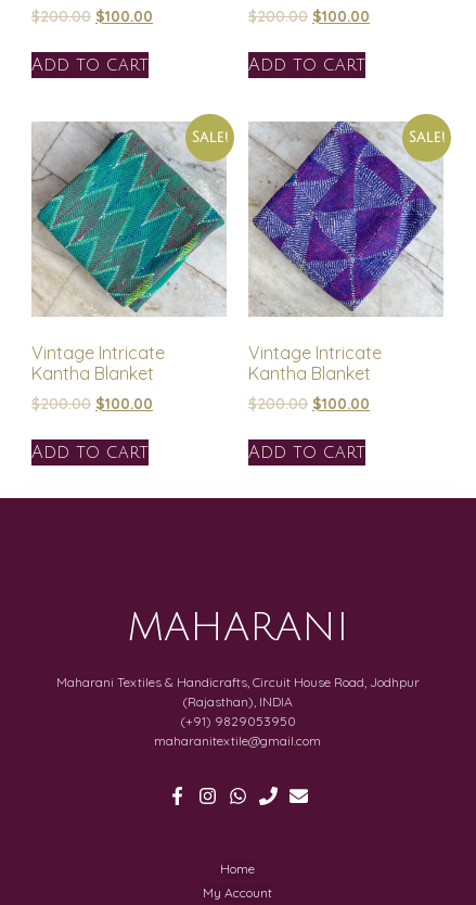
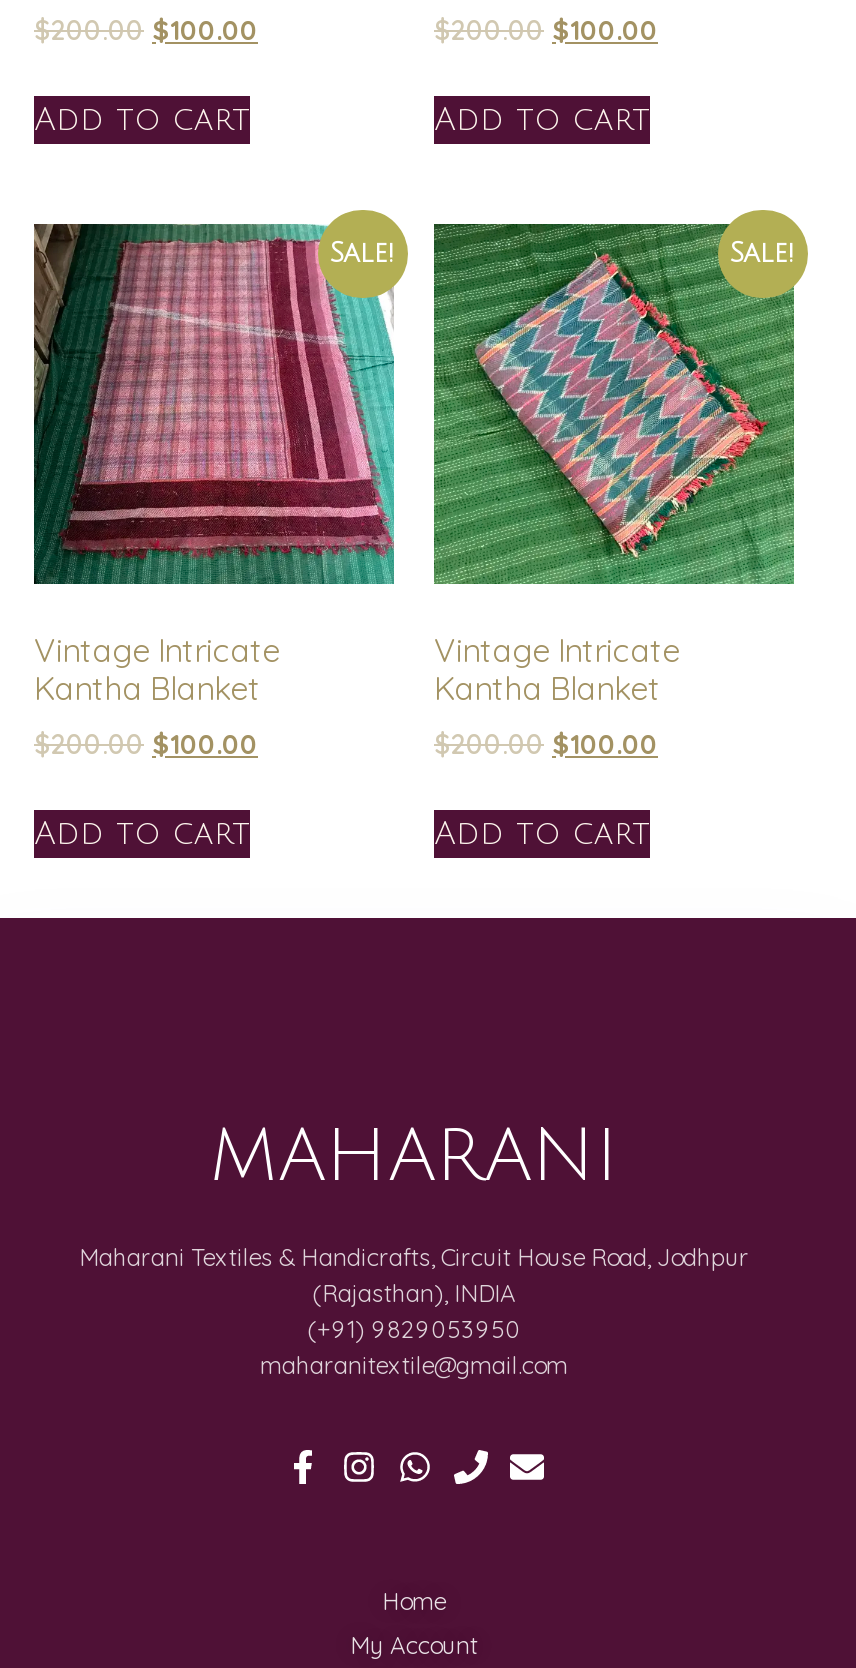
- [image]
+ [image]

- [image]
+ [image]
